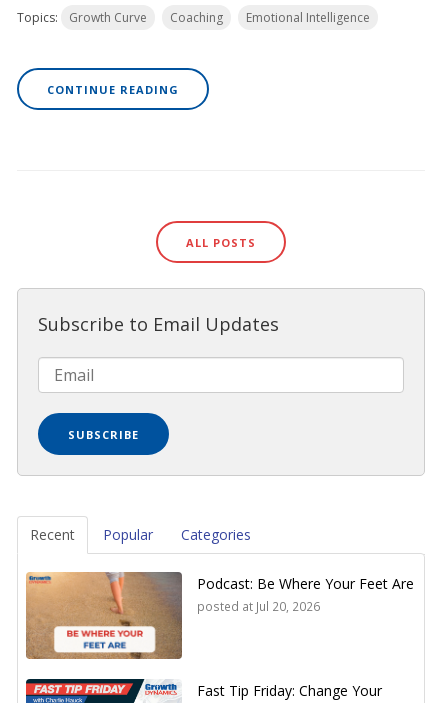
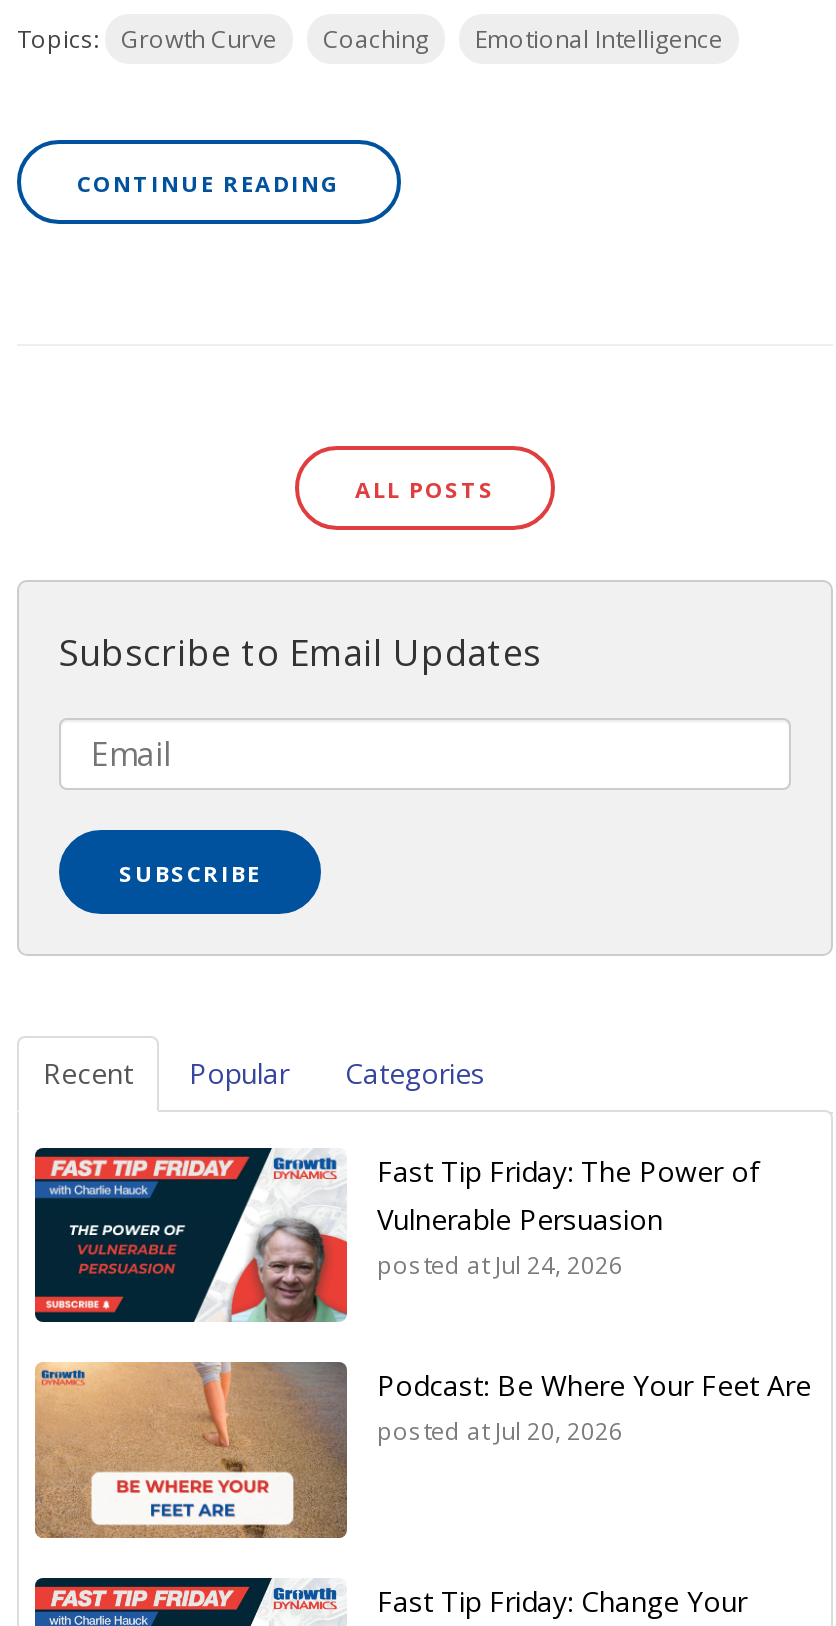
+ [image]
+ Fast Tip Friday: The Power of
+ Vulnerable Persuasion
+ posted at Jul 24, 2026
